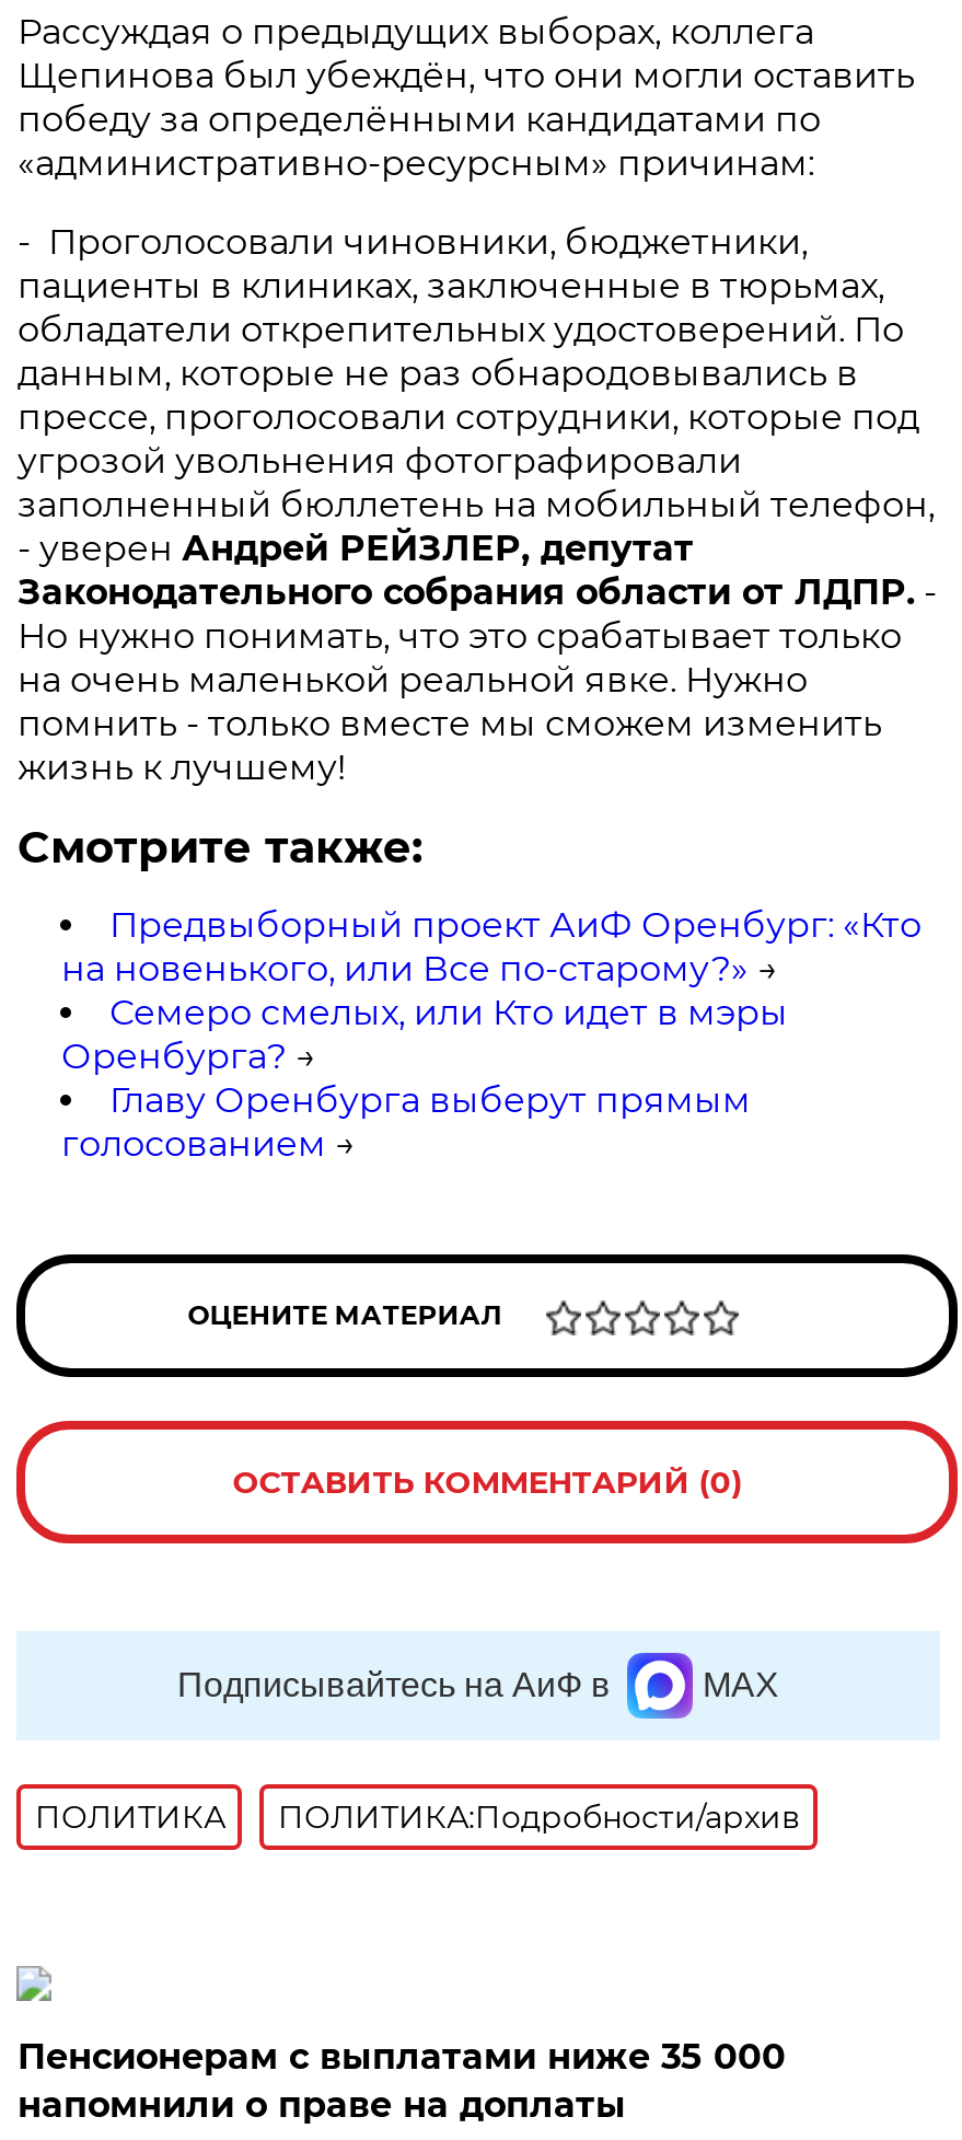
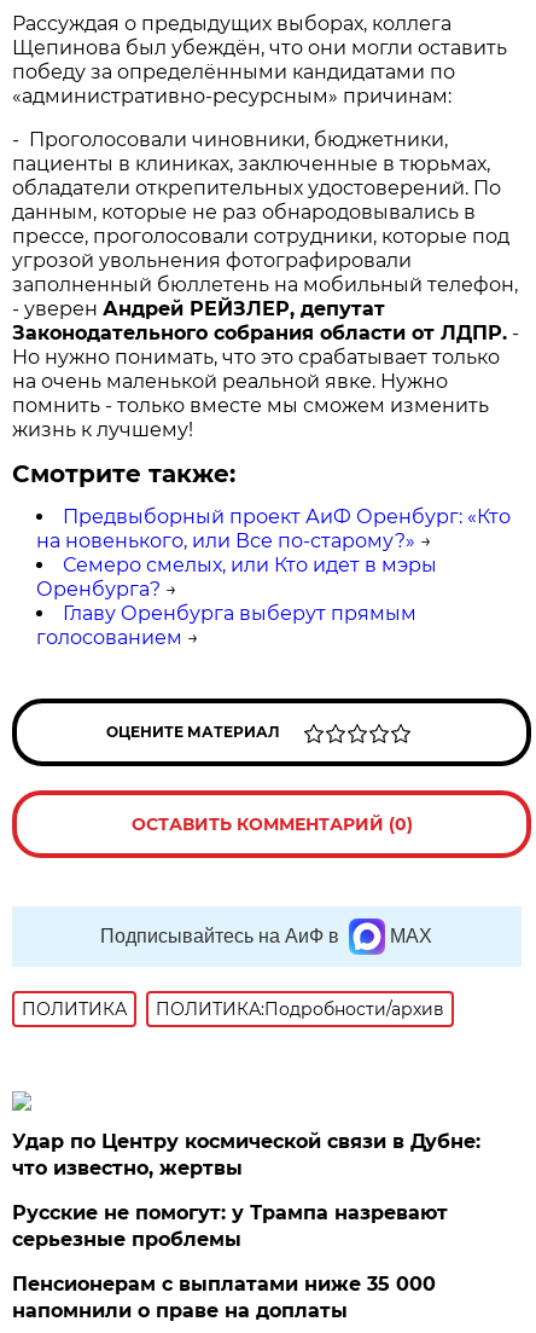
+ Удар по Центру космической связи в Дубне:
+ что известно, жертвы
+ Русские не помогут: у Трампа назревают
+ серьезные проблемы
